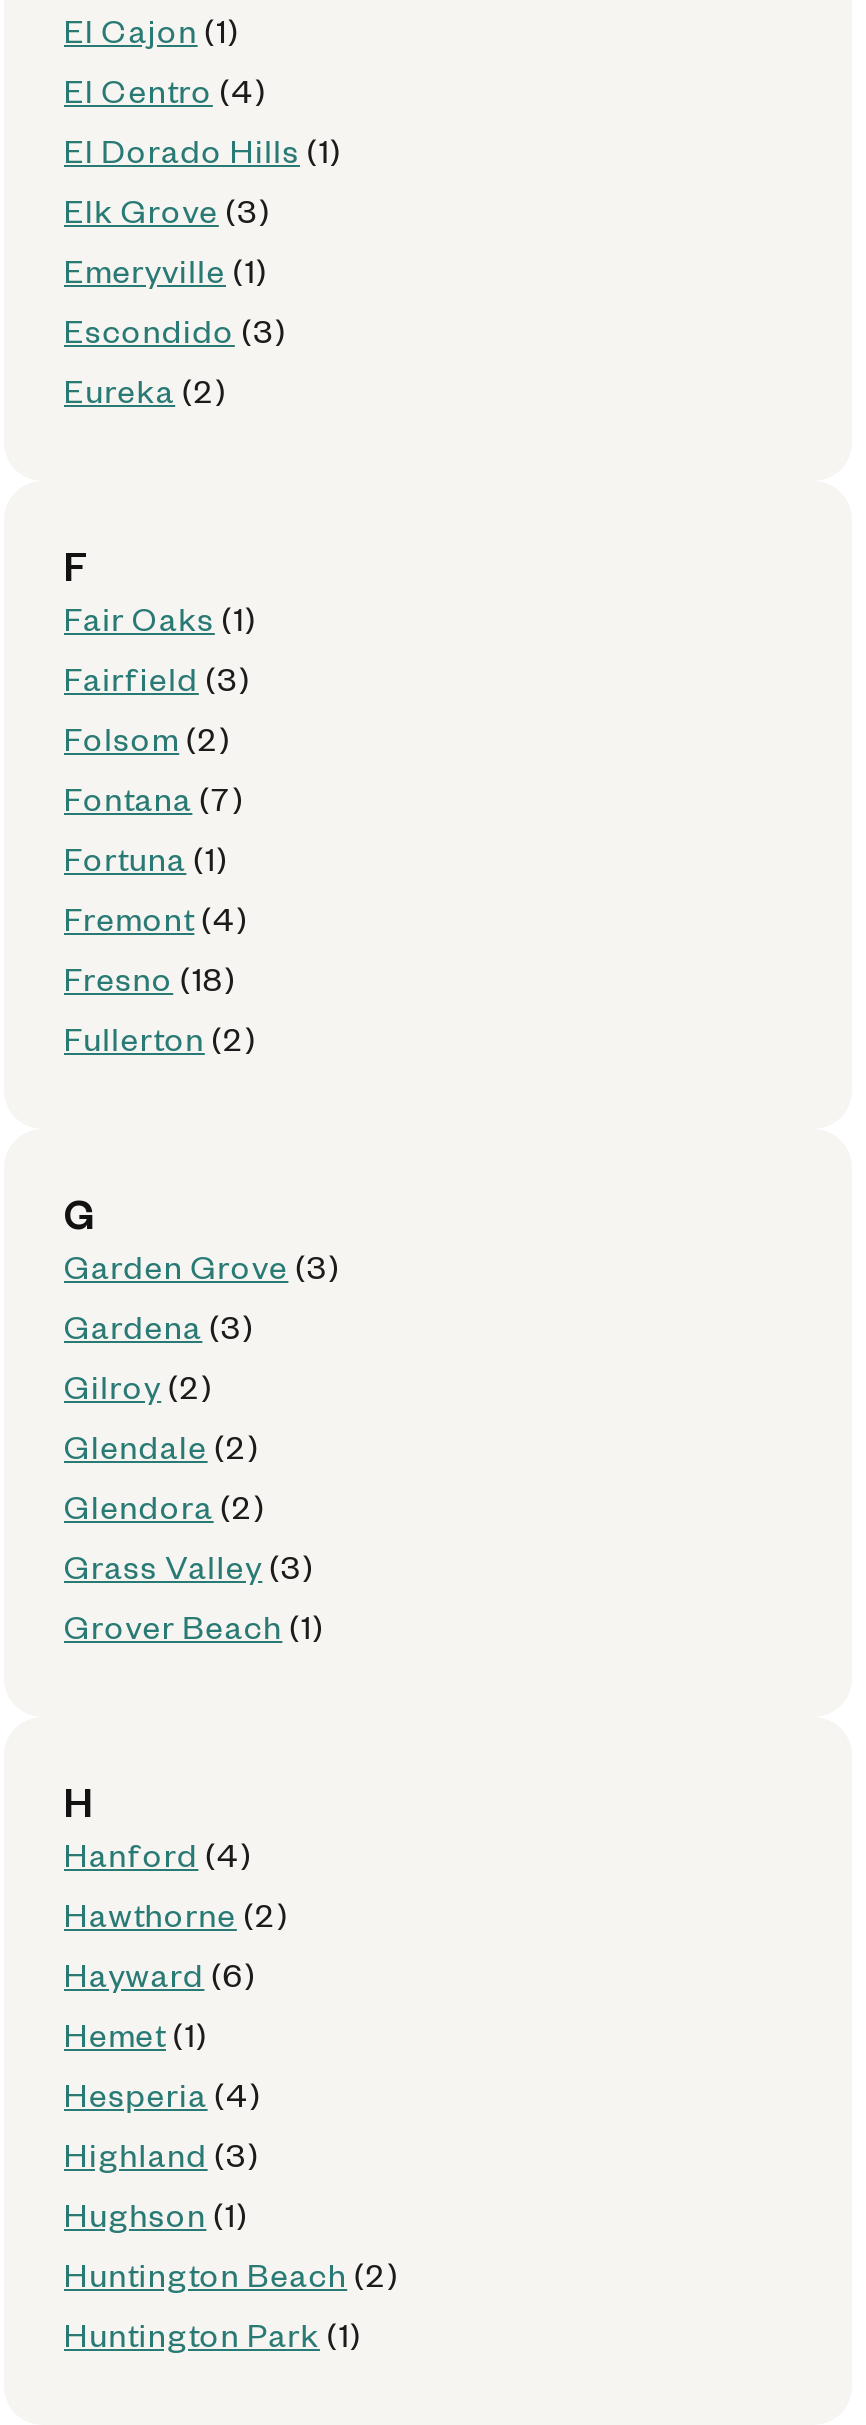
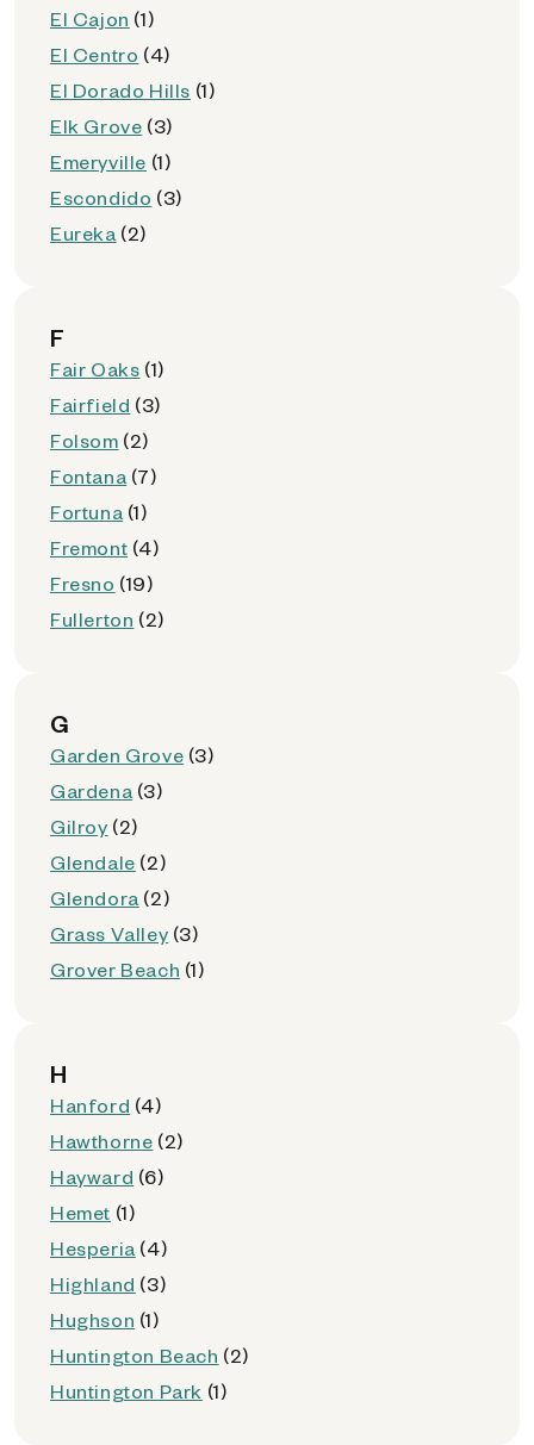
- Fresno (18)
+ Fresno (19)
